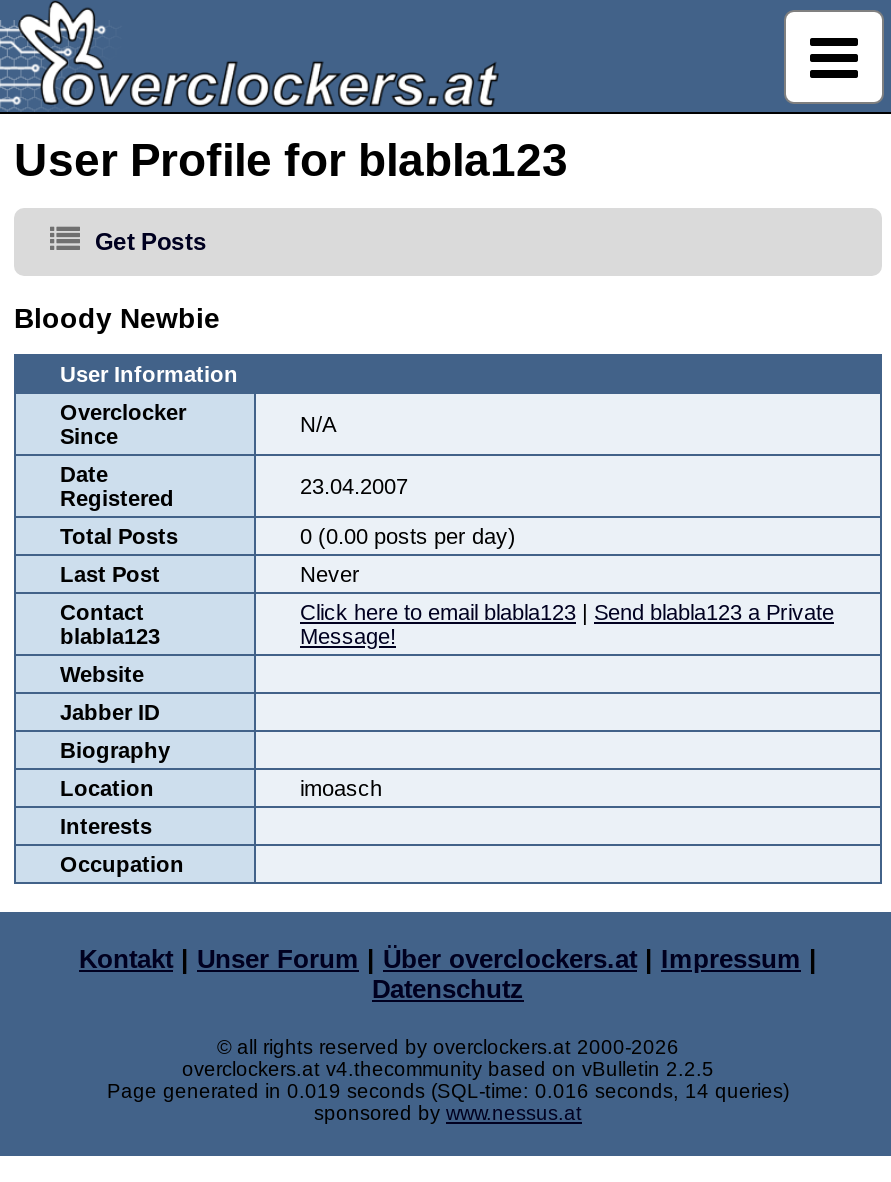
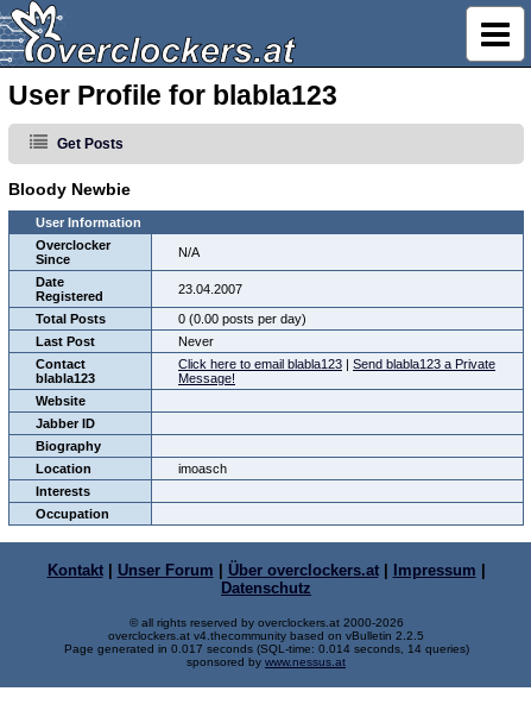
- Page generated in 0.019 seconds (SQL-time: 0.016 seconds, 14 queries)
+ Page generated in 0.017 seconds (SQL-time: 0.014 seconds, 14 queries)
